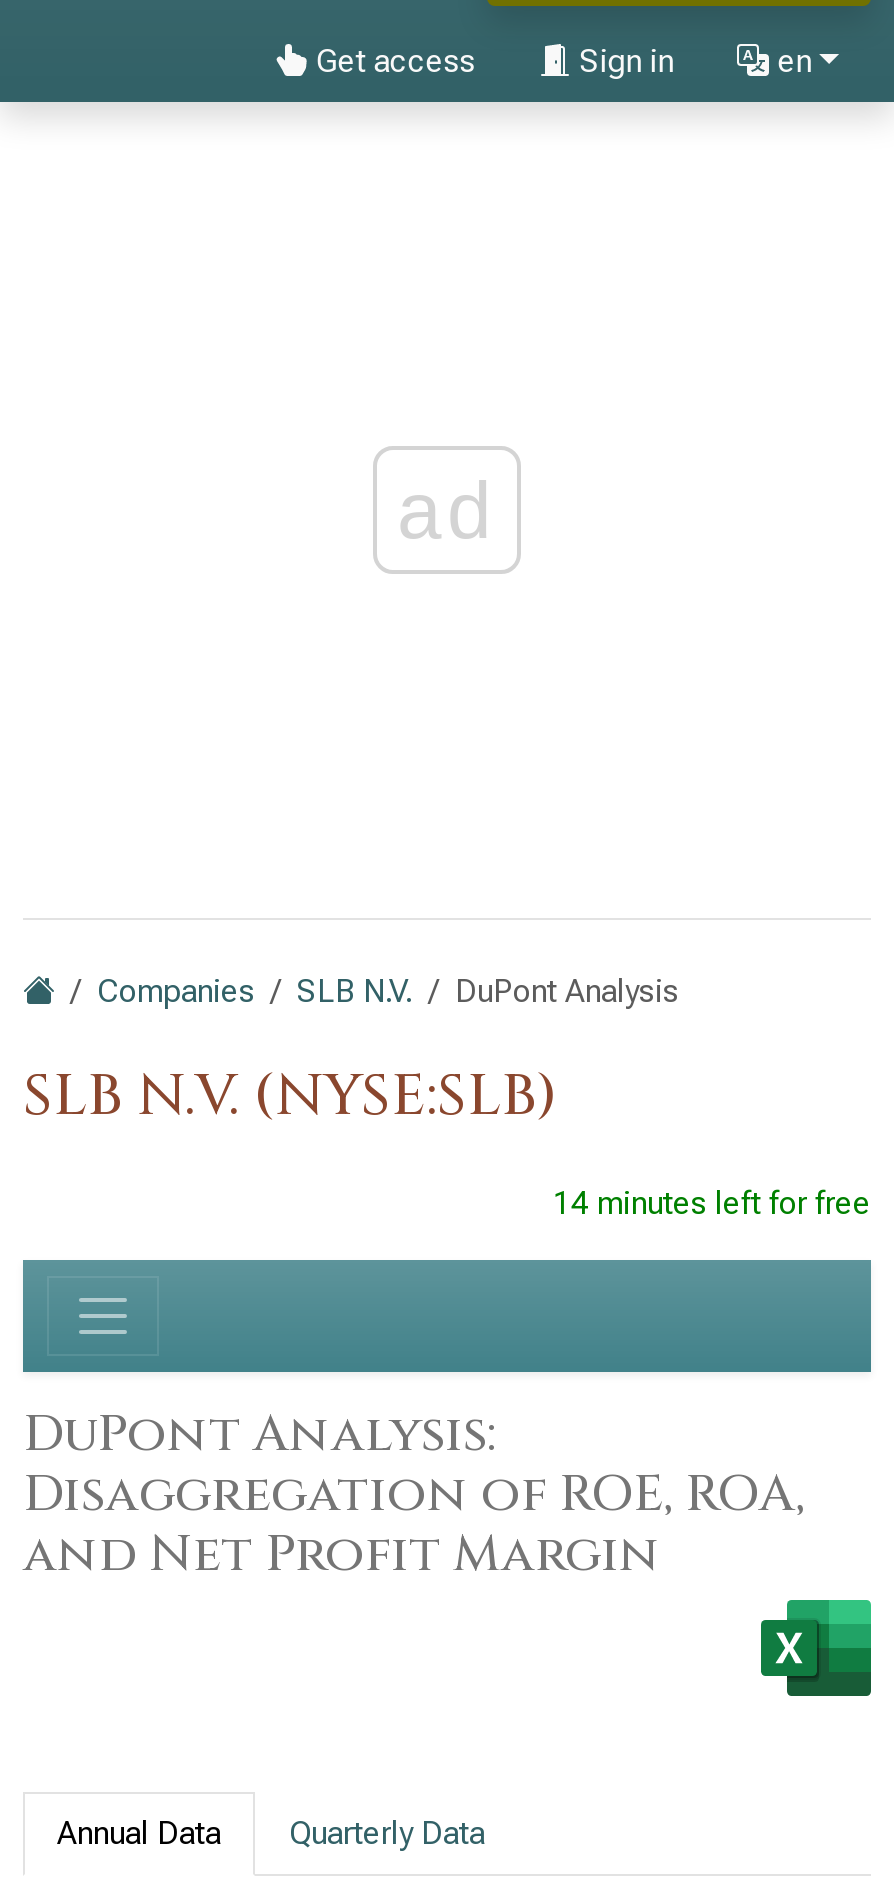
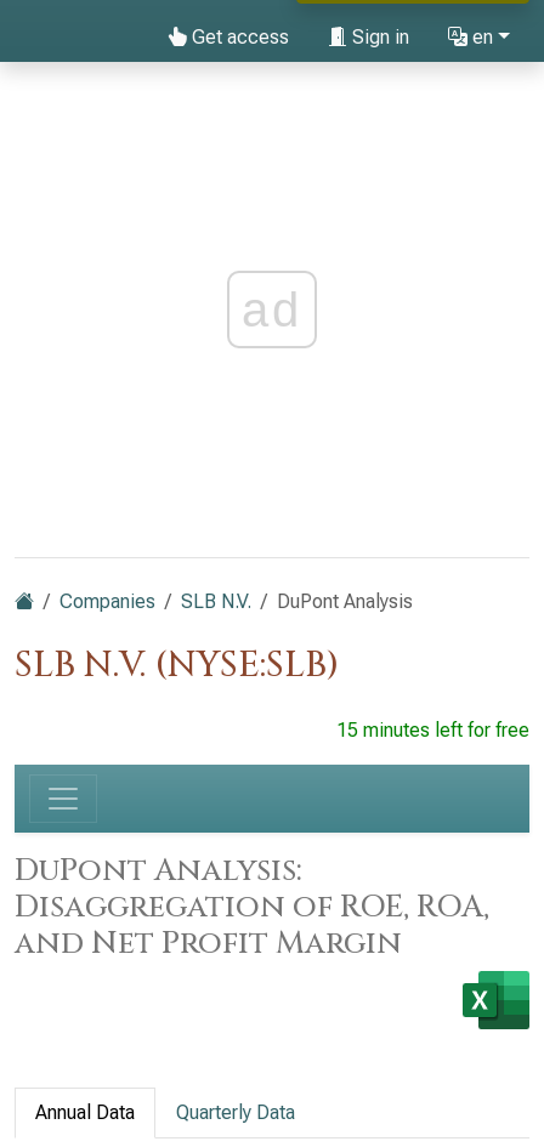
- 14 minutes left for free
+ 15 minutes left for free
